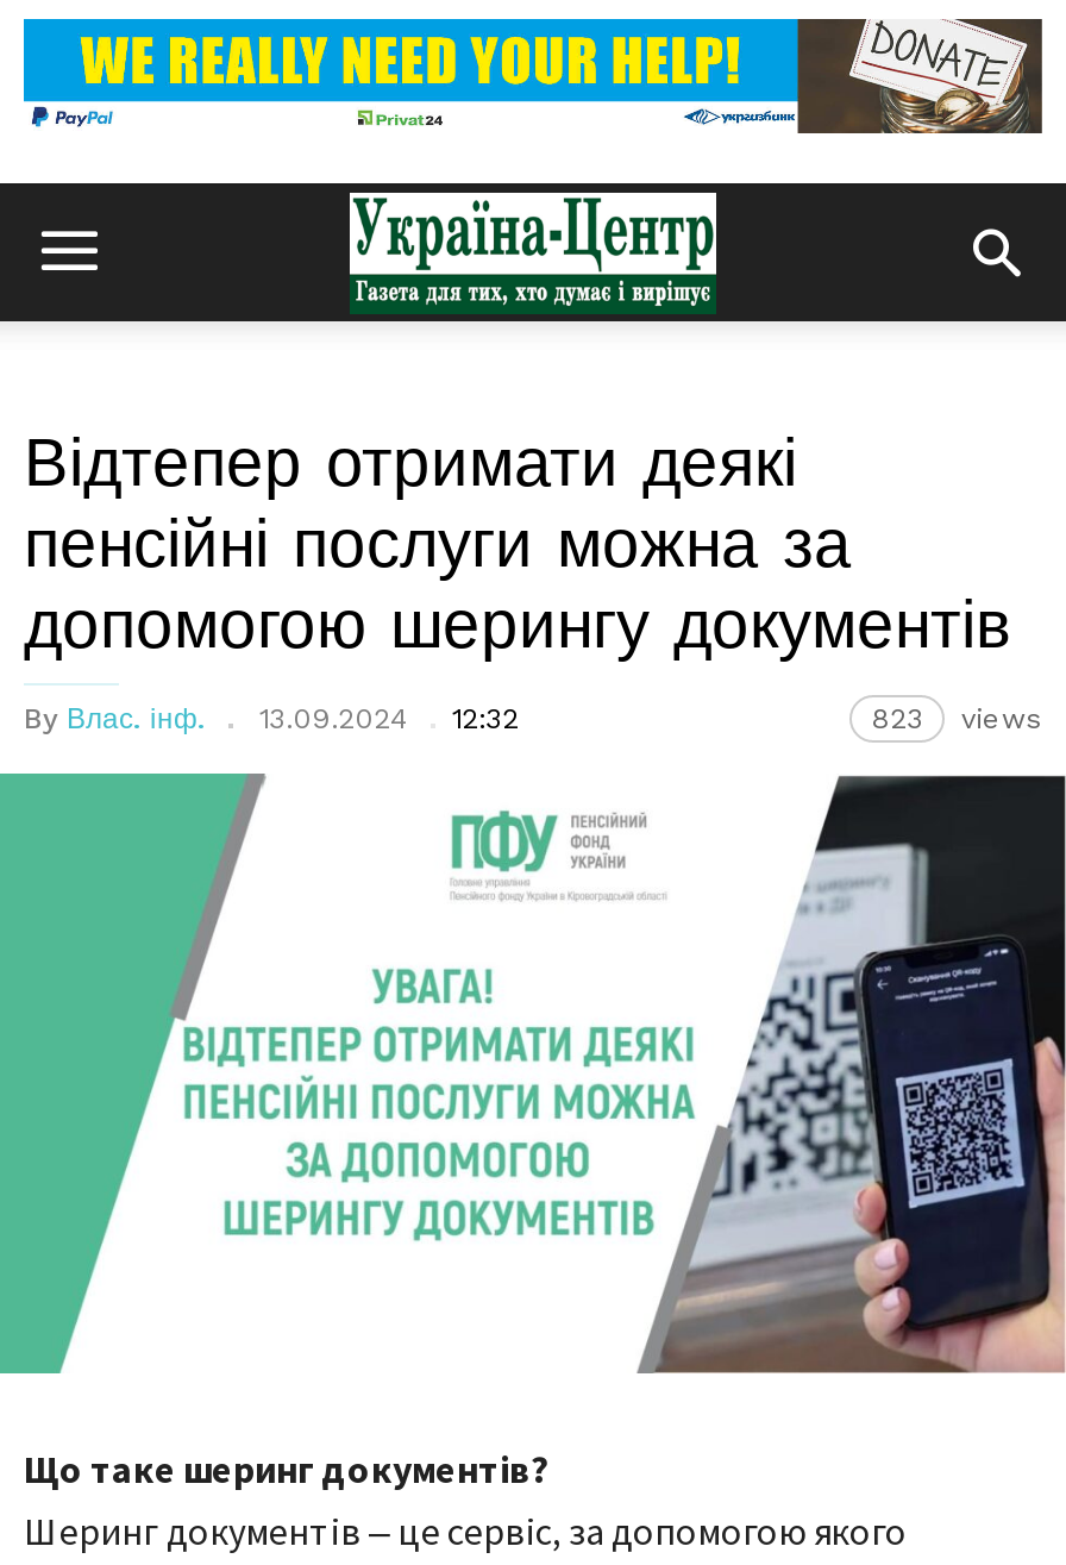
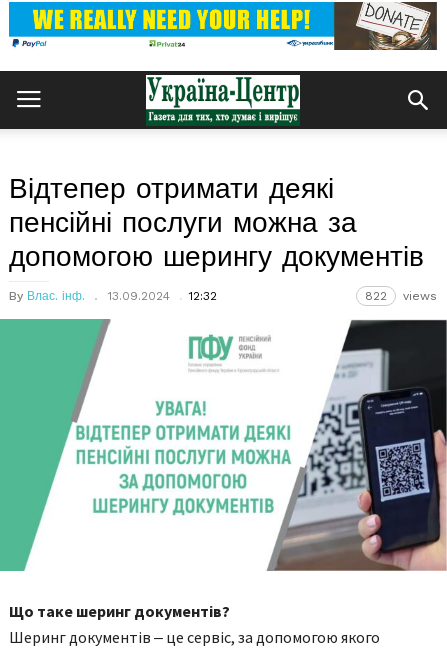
- 823 views
+ 822 views
